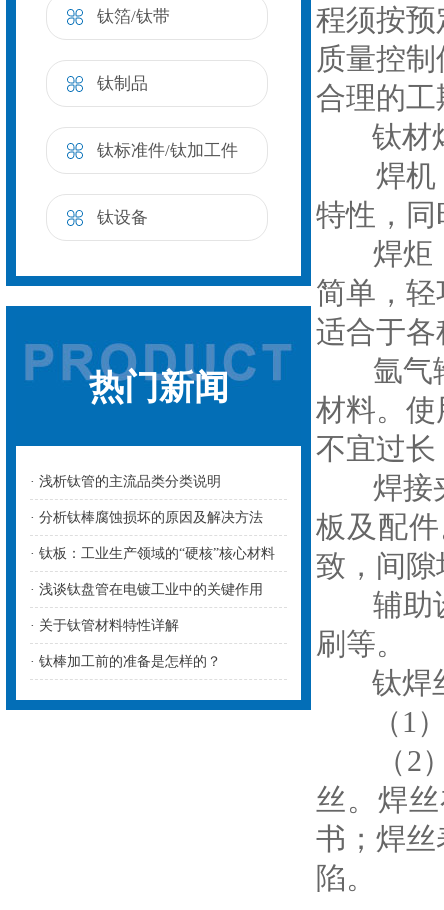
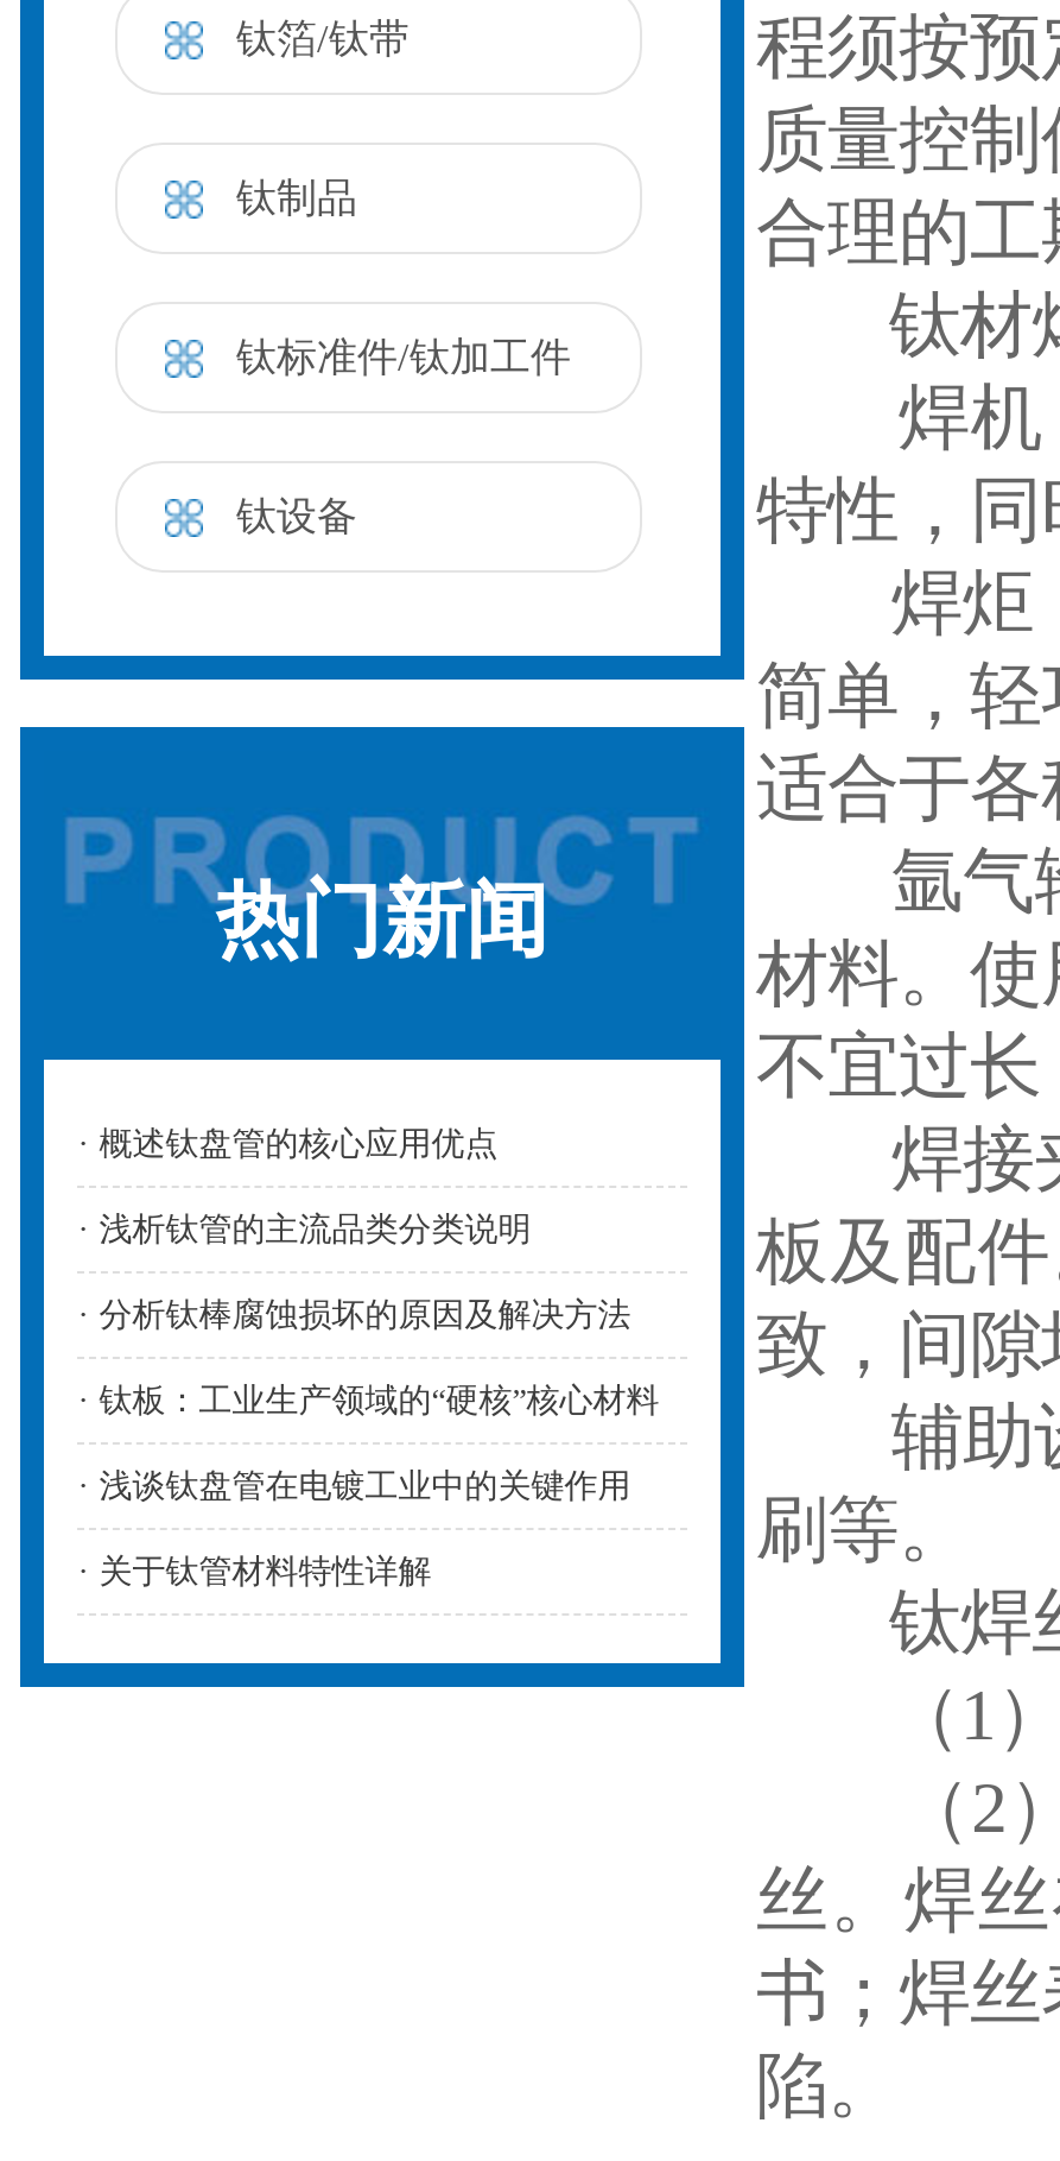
moved down: · 浅析钛管的主流品类分类说明 | · 分析钛棒腐蚀损坏的原因及解决方法 | · 钛板：工业生产领域的“硬核”核心材料 | · 浅谈钛盘管在电镀工业中的关键作用 | · 关于钛管材料特性详解

+ · 概述钛盘管的核心应用优点

- · 钛棒加工前的准备是怎样的？
